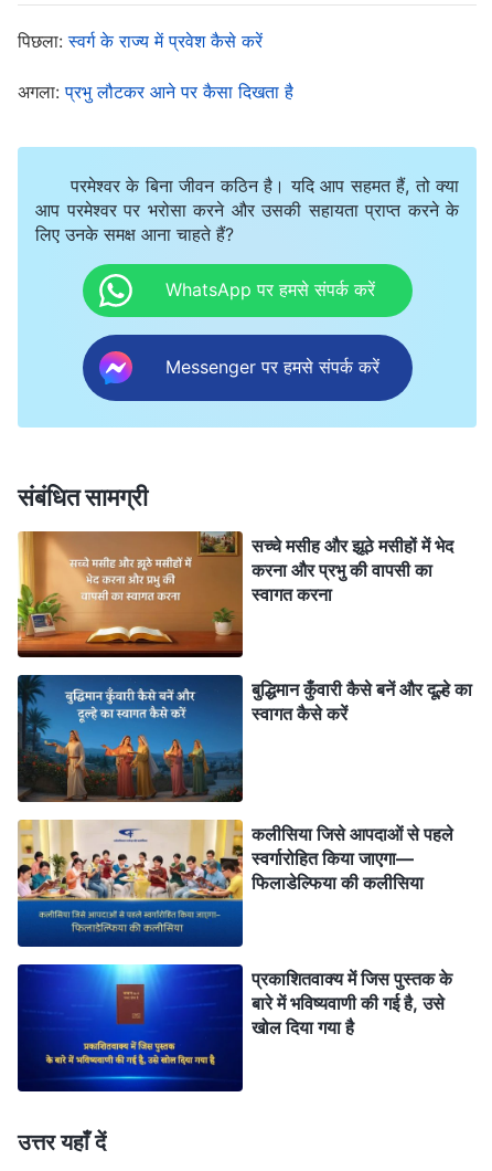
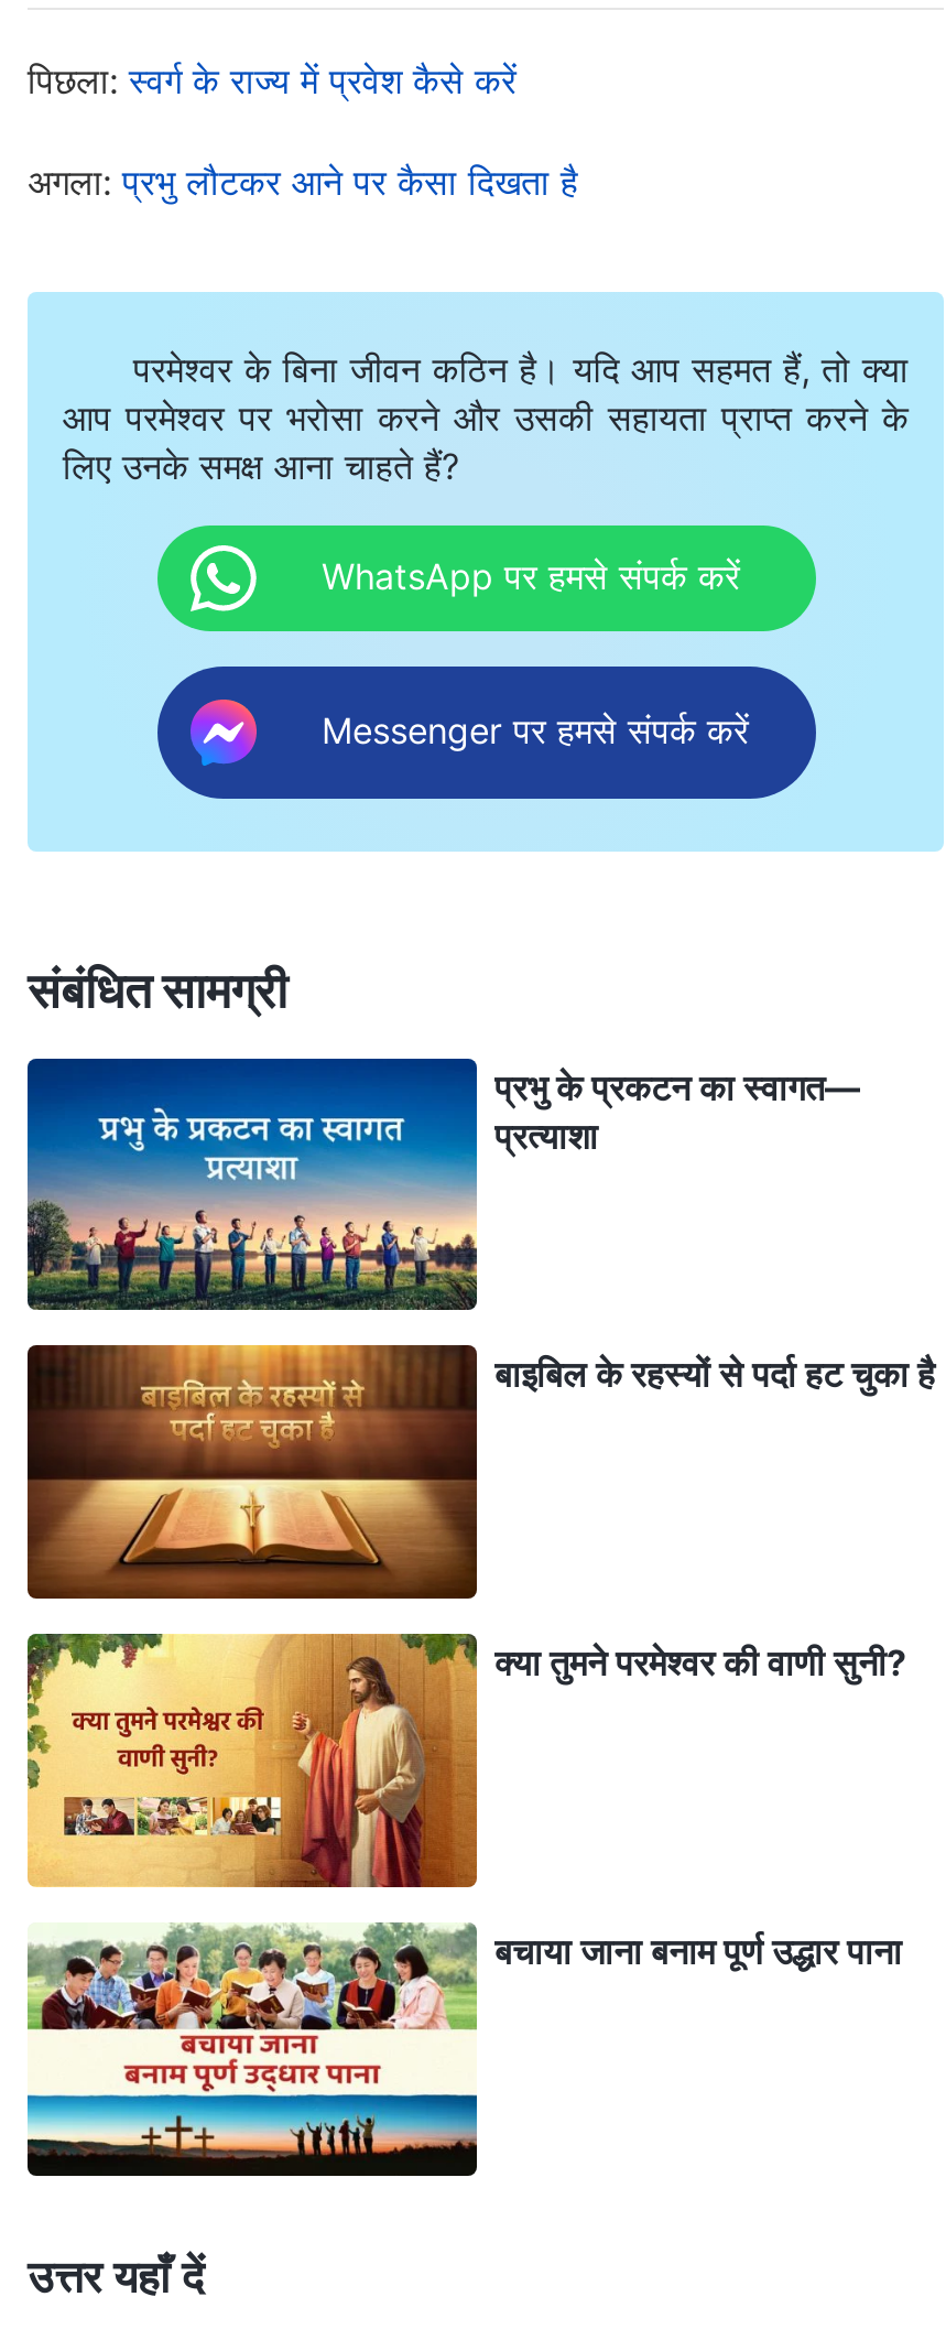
- [image]
- सच्चे मसीह और झूठे मसीहों में भेद
- करना और प्रभु की वापसी का
- स्वागत करना
+ [image]
+ प्रभु के प्रकटन का स्वागत—
+ प्रत्याशा

- [image]
- बुद्धिमान कुँवारी कैसे बनें और दूल्हे का
- स्वागत कैसे करें
+ [image]
+ बाइबिल के रहस्यों से पर्दा हट चुका है

- [image]
- कलीसिया जिसे आपदाओं से पहले
- स्वर्गारोहित किया जाएगा—
- फिलाडेल्फिया की कलीसिया
+ [image]
+ क्या तुमने परमेश्वर की वाणी सुनी?

- [image]
- प्रकाशितवाक्य में जिस पुस्तक के
- बारे में भविष्यवाणी की गई है, उसे
- खोल दिया गया है
+ [image]
+ बचाया जाना बनाम पूर्ण उद्धार पाना
